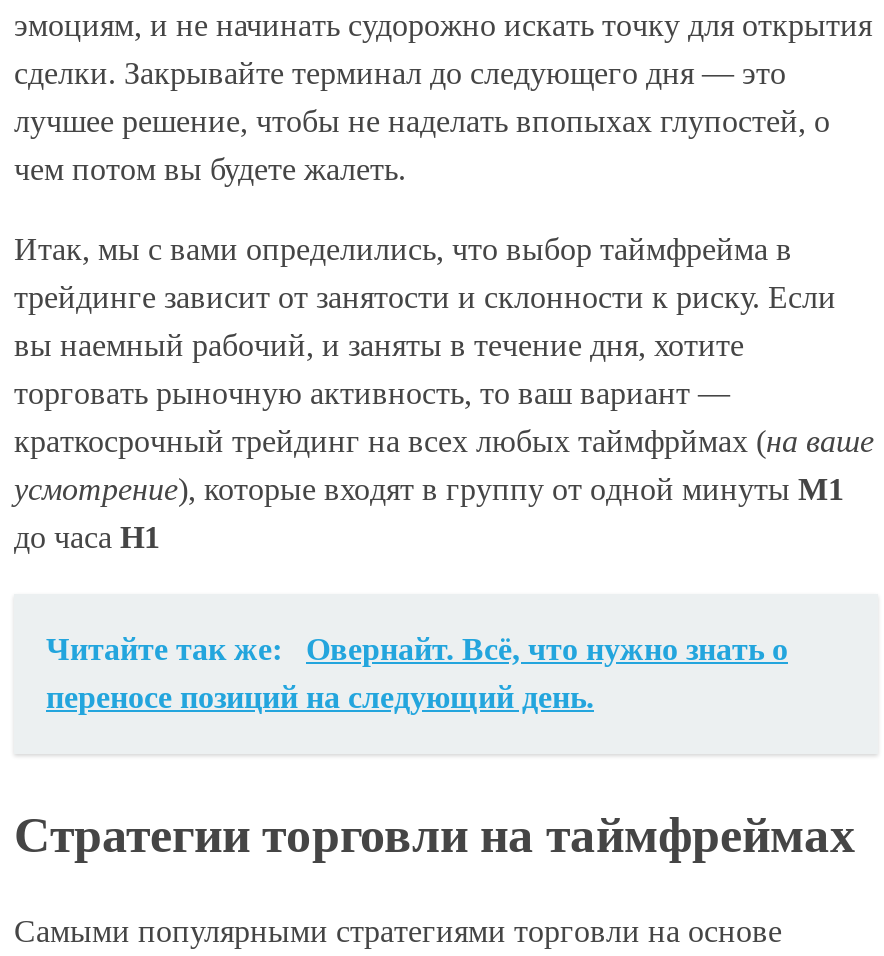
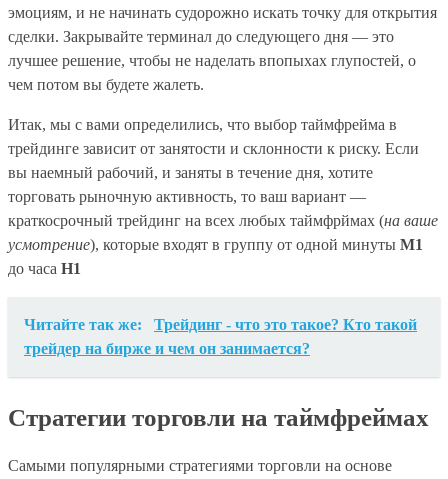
- Читайте так же: Овернайт. Всё, что нужно знать о
- переносе позиций на следующий день.
+ Читайте так же: Трейдинг - что это такое? Кто такой
+ трейдер на бирже и чем он занимается?
